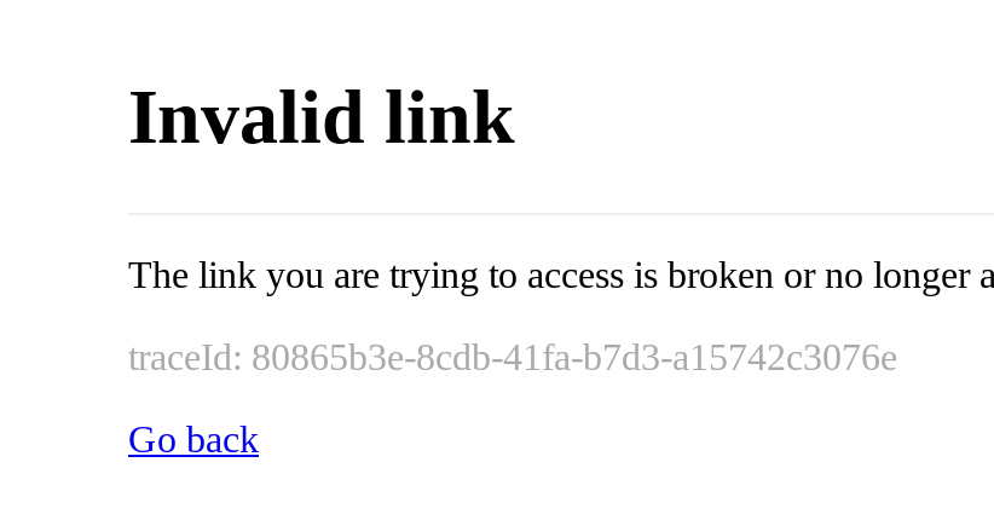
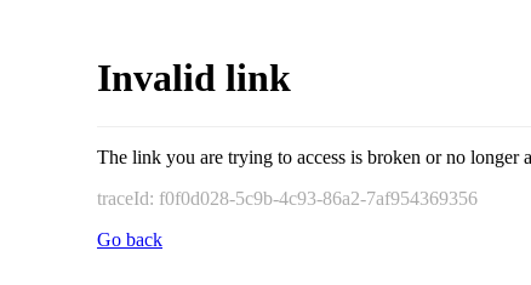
- traceId: 80865b3e-8cdb-41fa-b7d3-a15742c3076e
+ traceId: f0f0d028-5c9b-4c93-86a2-7af954369356
